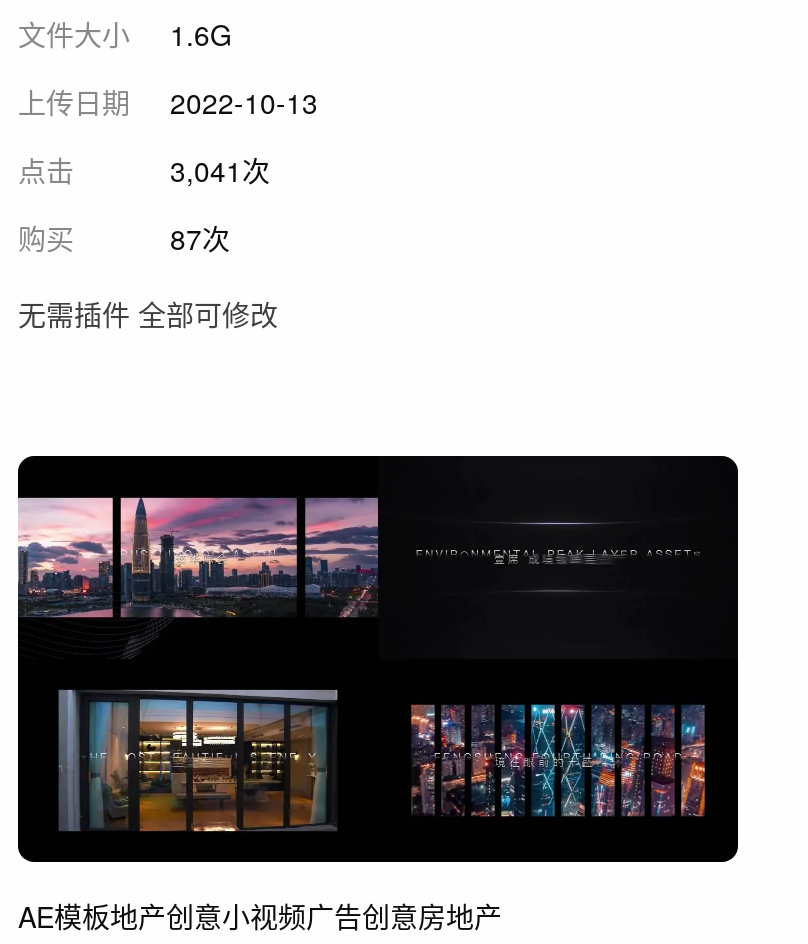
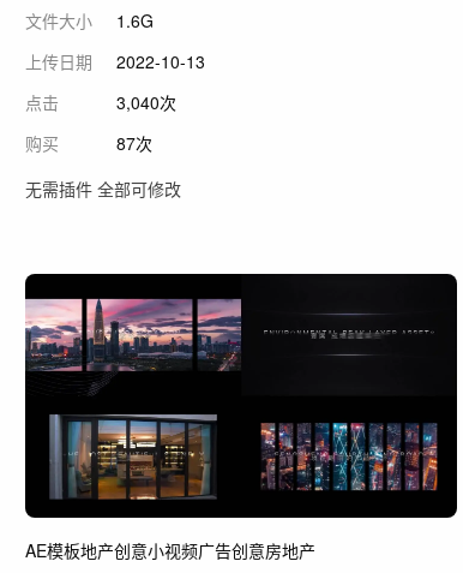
- 3,041次
+ 3,040次
